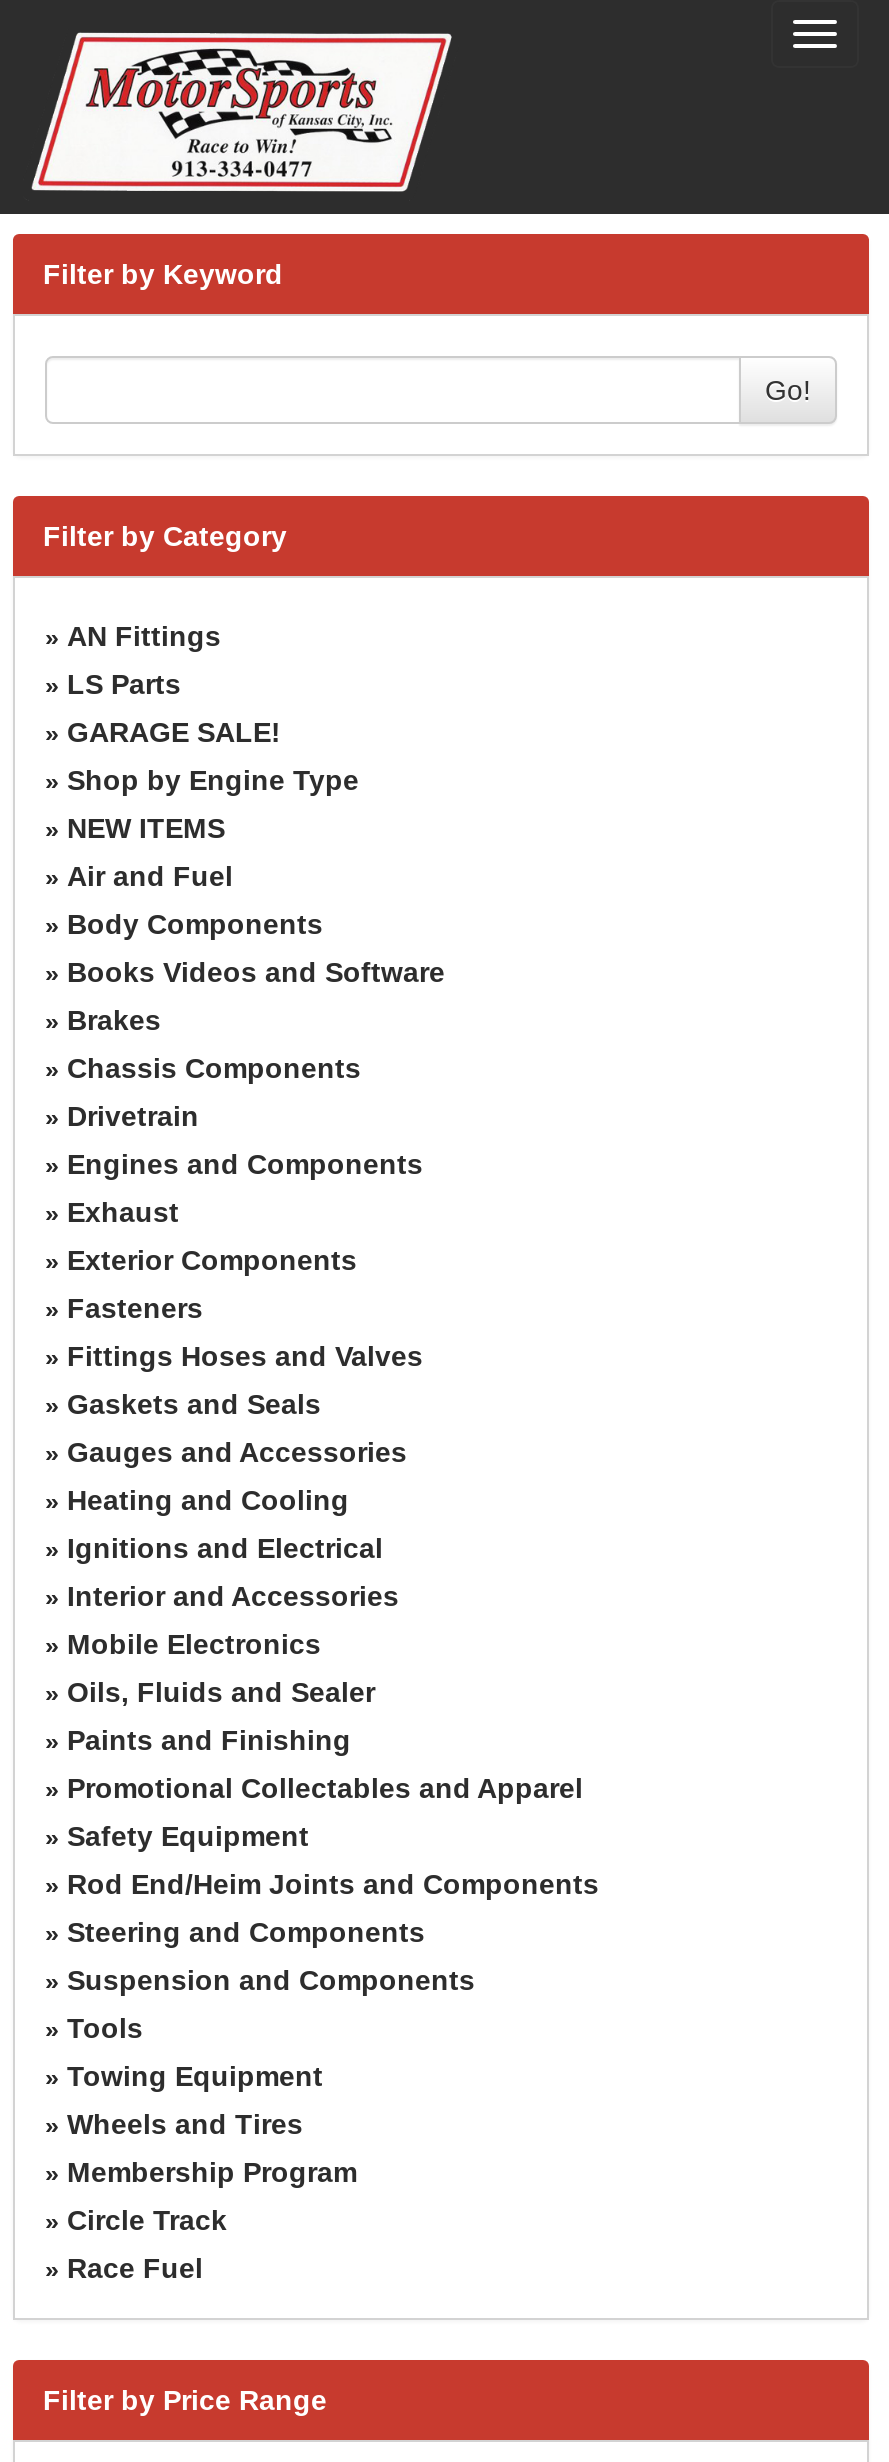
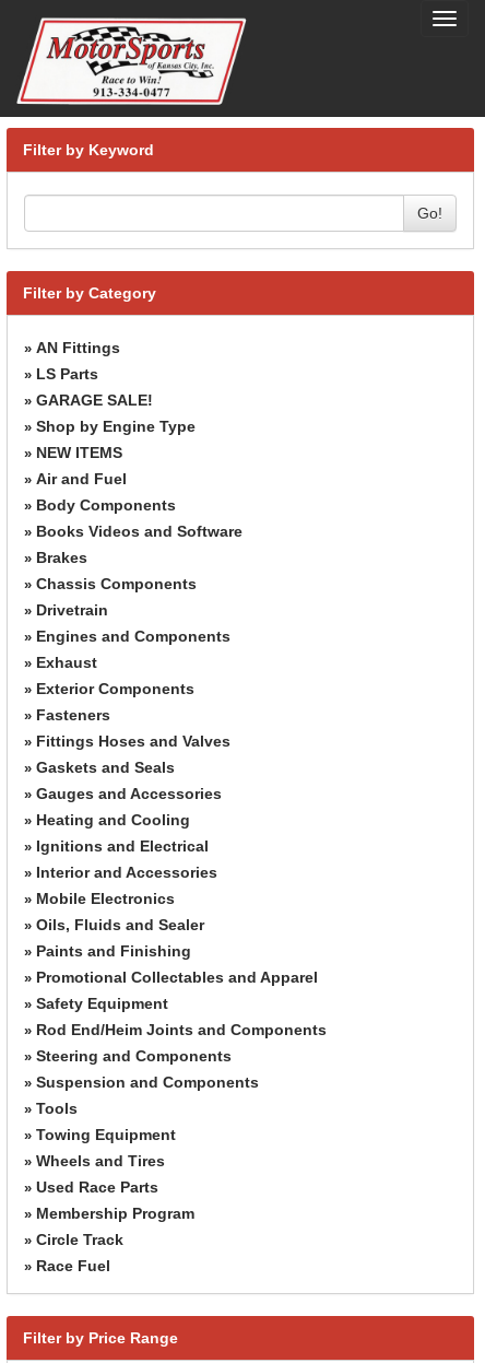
+ » Used Race Parts
